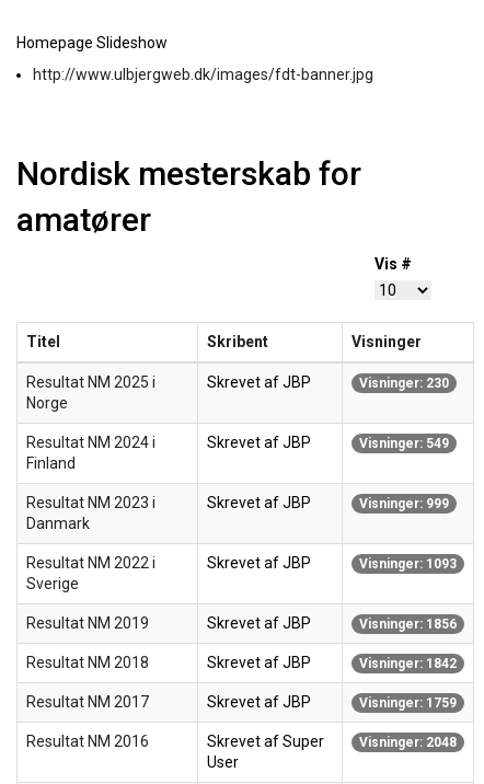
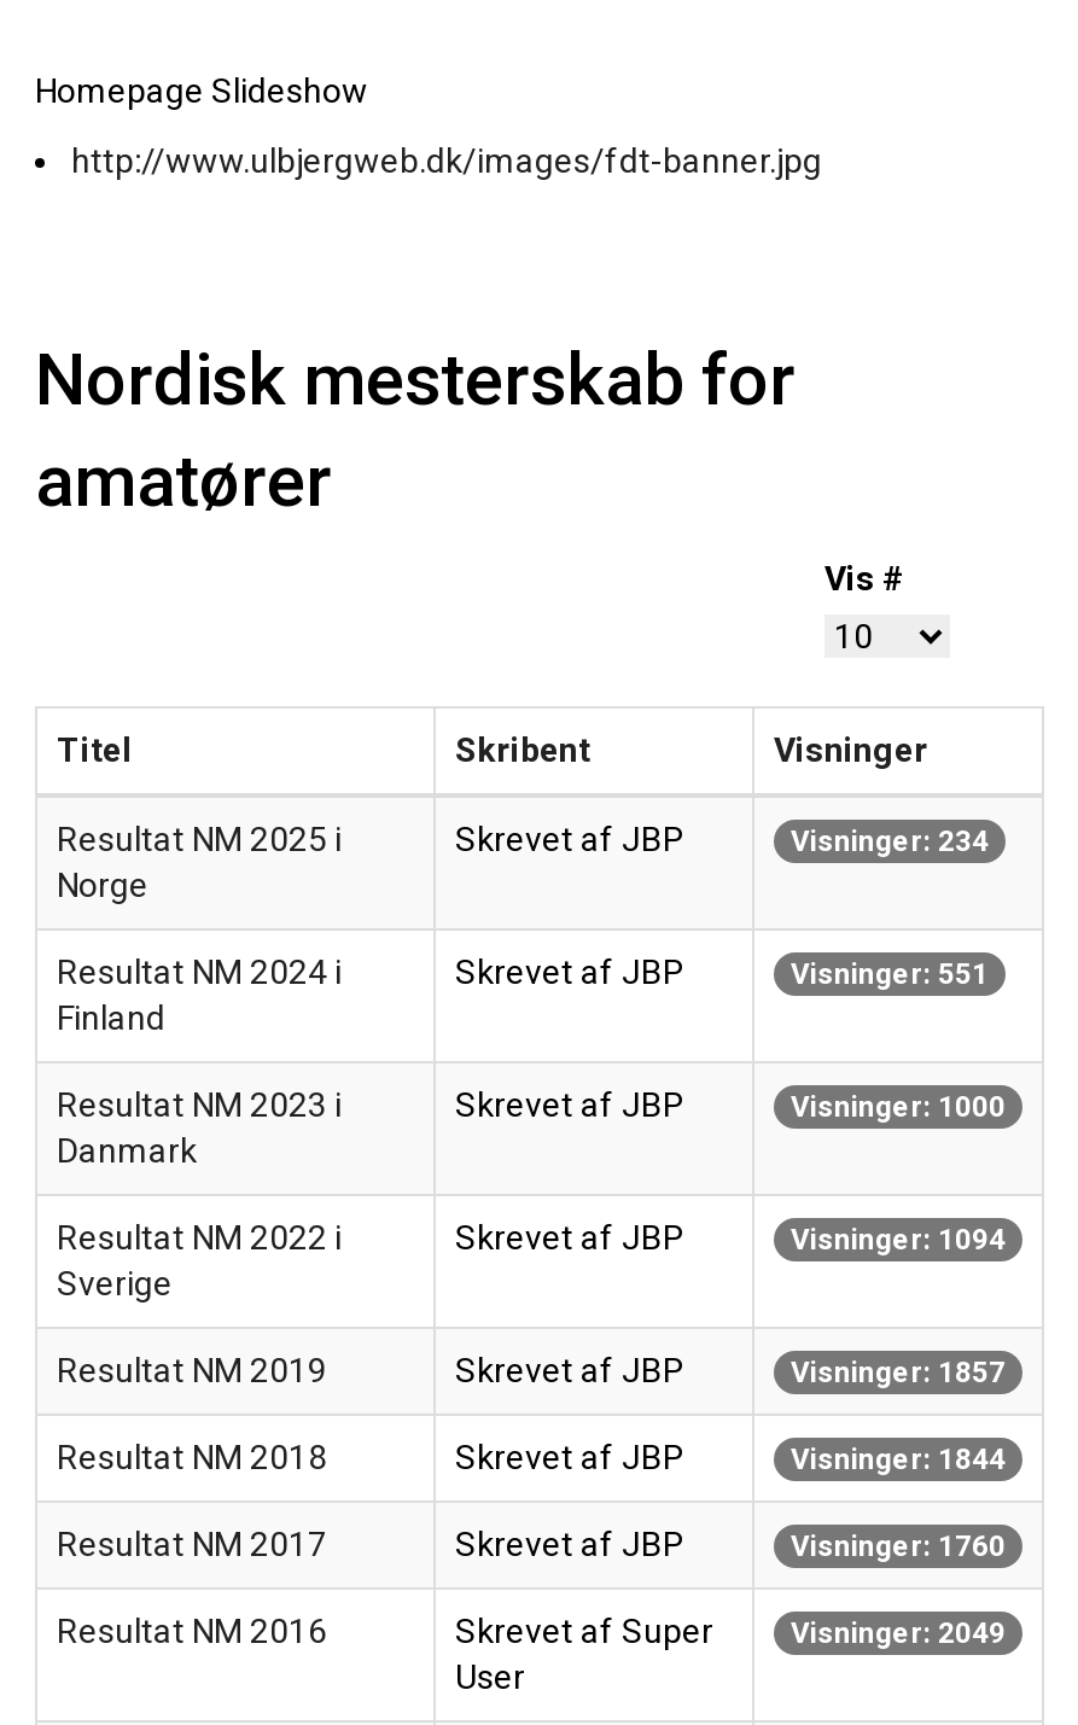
- Visninger: 230
+ Visninger: 234

- Visninger: 549
+ Visninger: 551

- Visninger: 999
+ Visninger: 1000

- Visninger: 1093
+ Visninger: 1094

- Visninger: 1856
+ Visninger: 1857

- Visninger: 1842
+ Visninger: 1844

- Visninger: 1759
+ Visninger: 1760

- Visninger: 2048
+ Visninger: 2049
